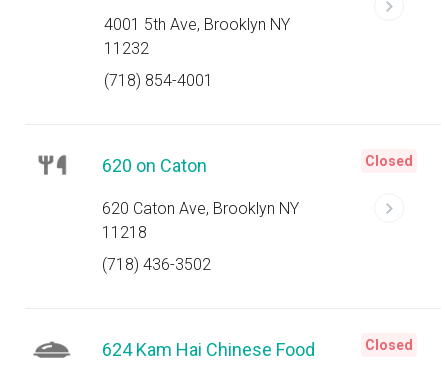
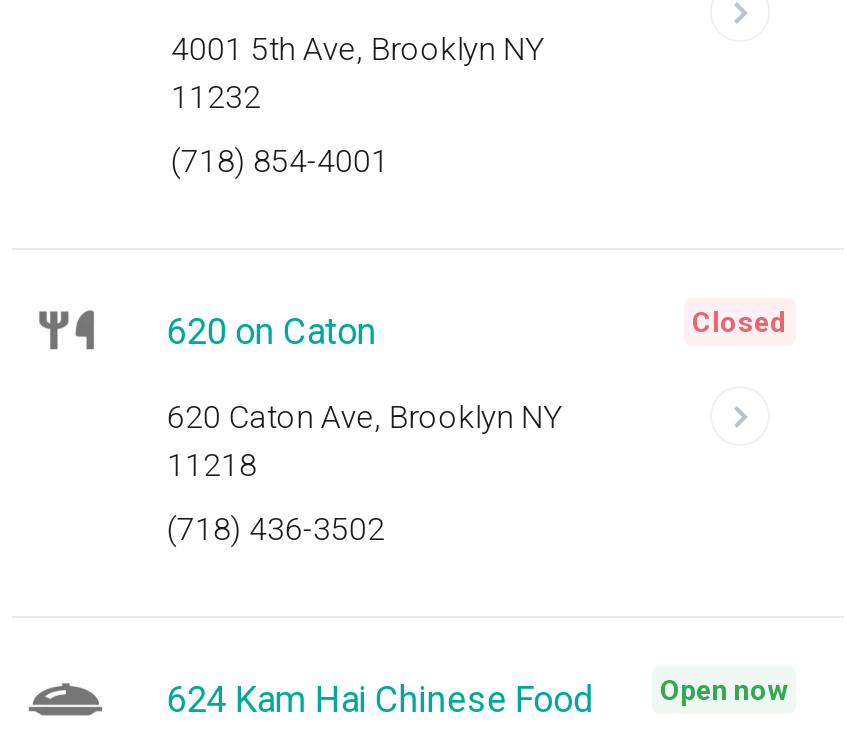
- Closed
+ Open now
